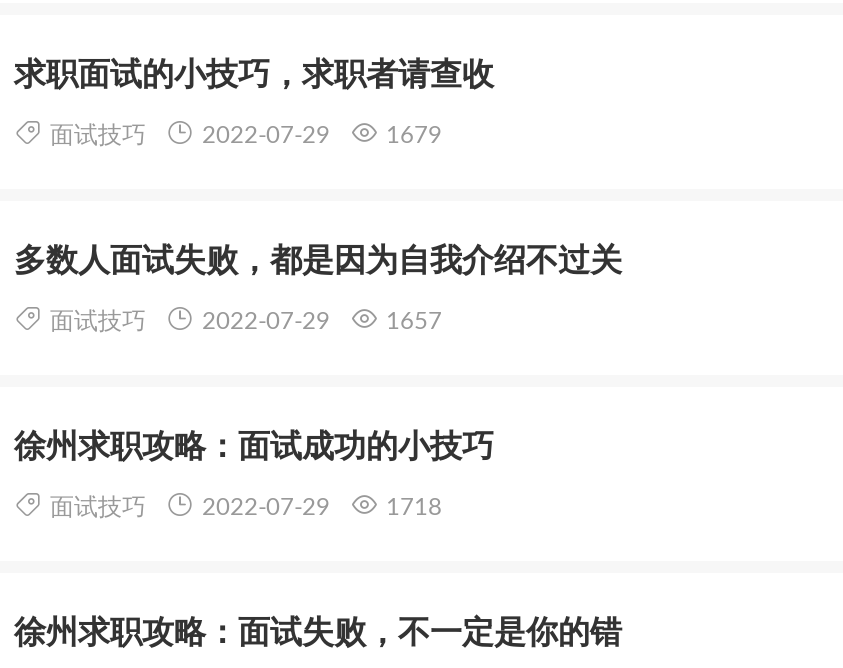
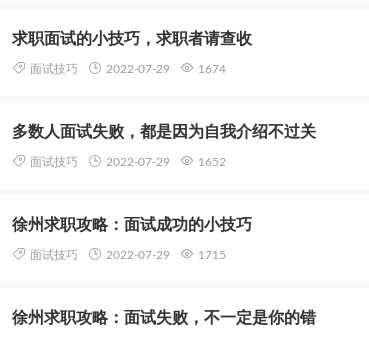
- 1679
+ 1674

- 1657
+ 1652

- 1718
+ 1715
